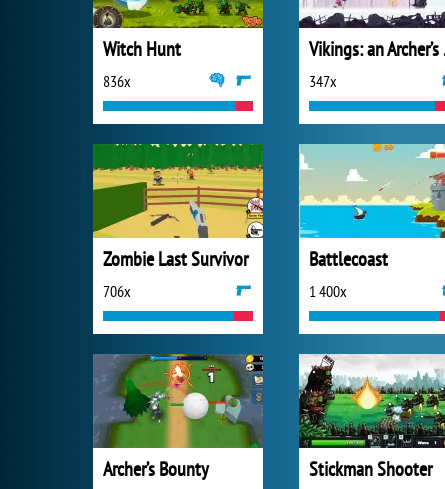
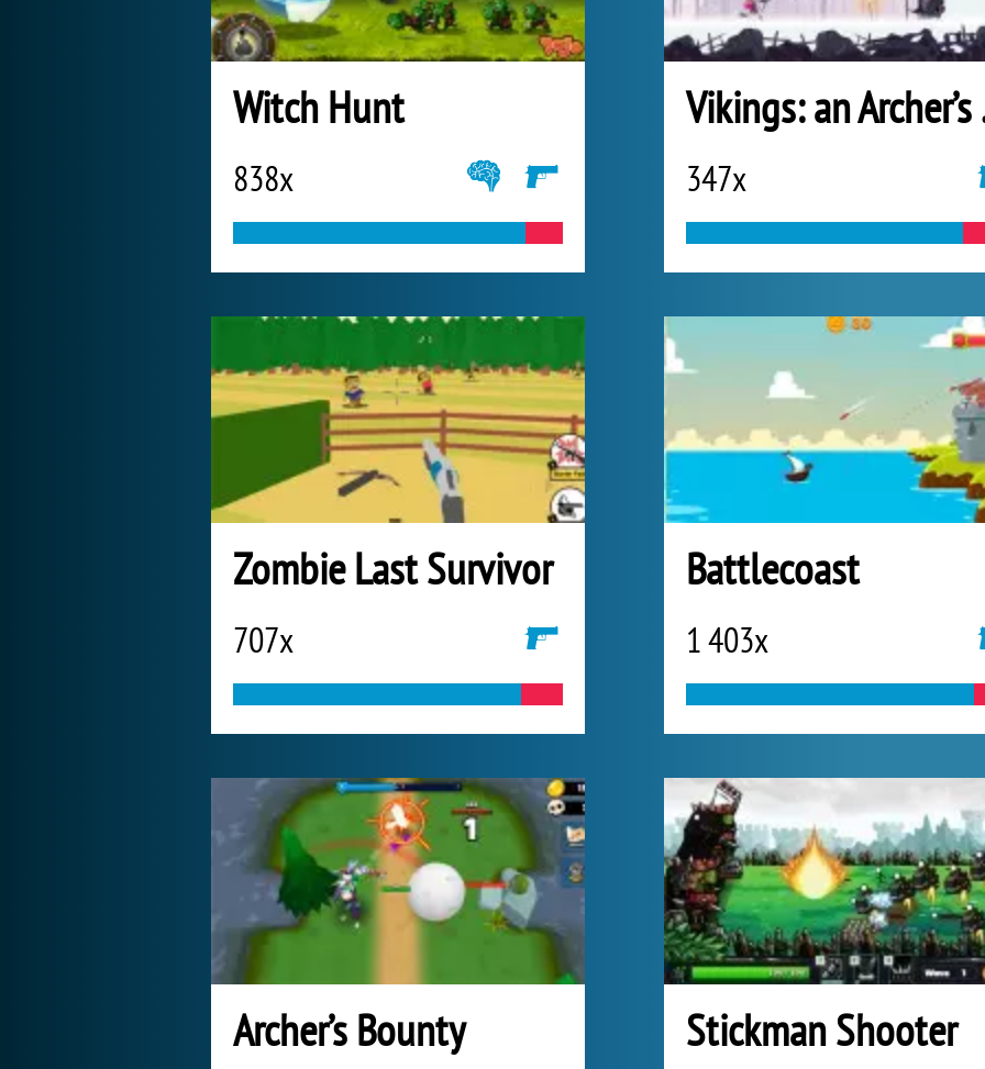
- 836x
+ 838x

- 706x
+ 707x

- 1 400x
+ 1 403x
